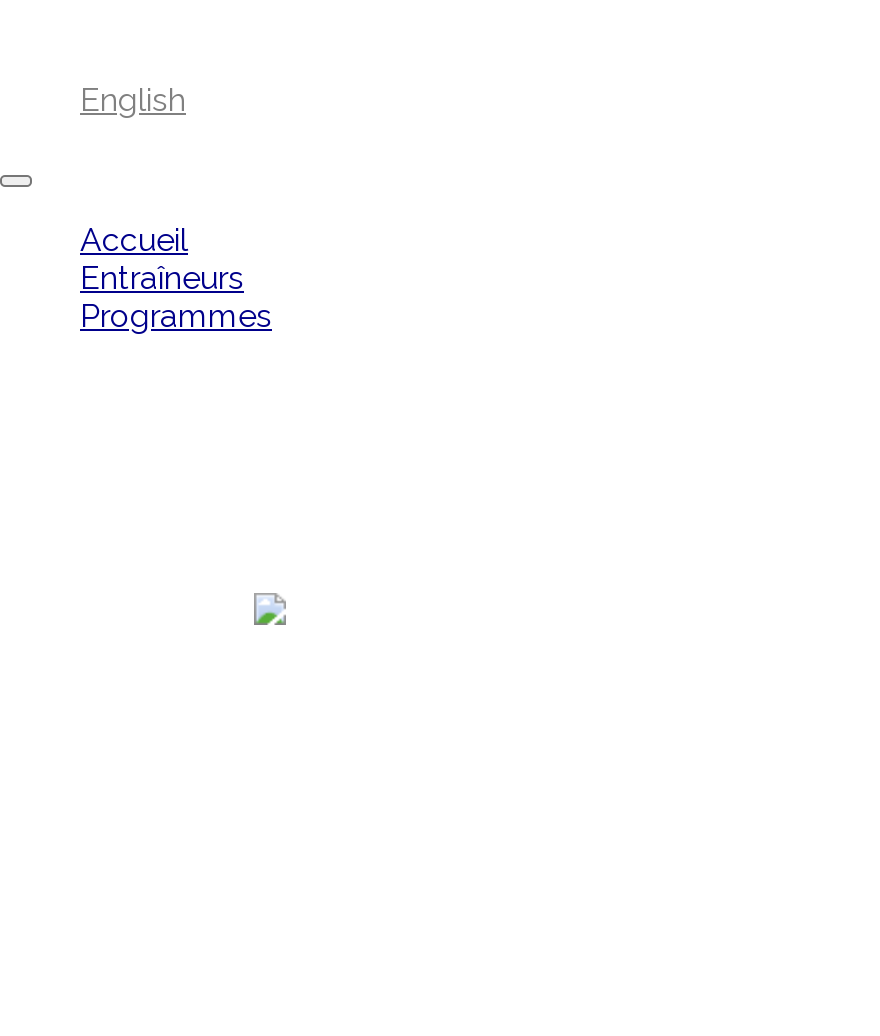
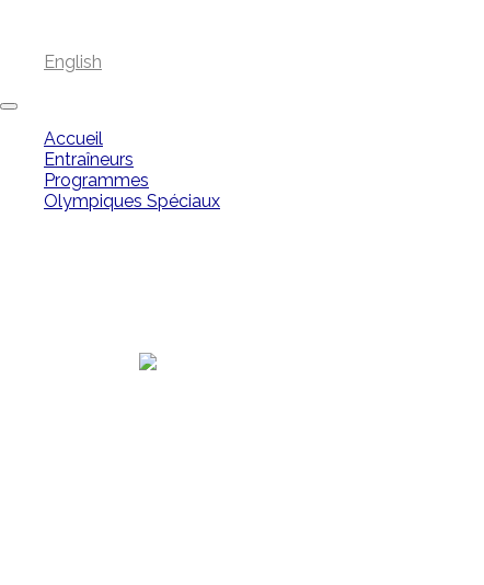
+ Olympiques Spéciaux
